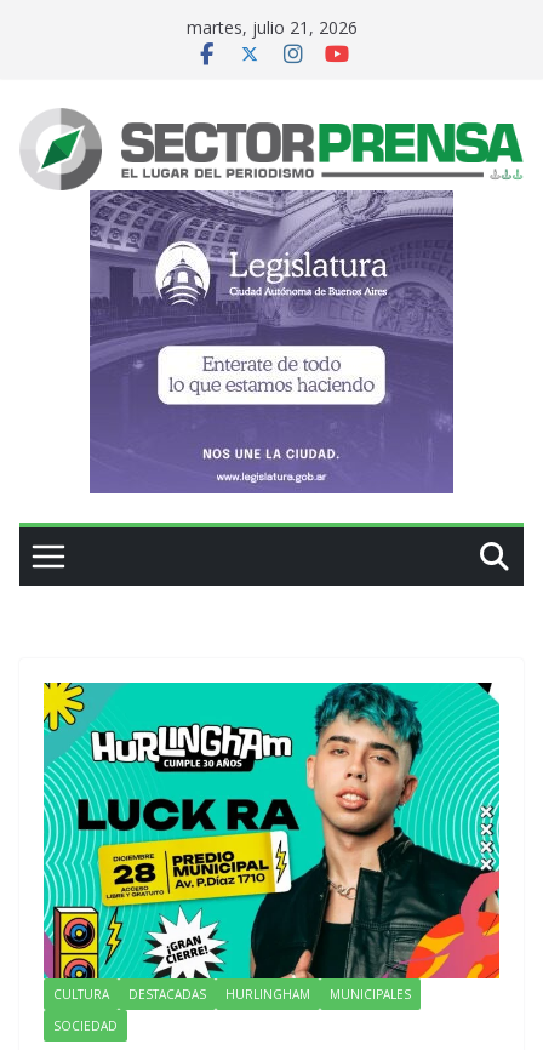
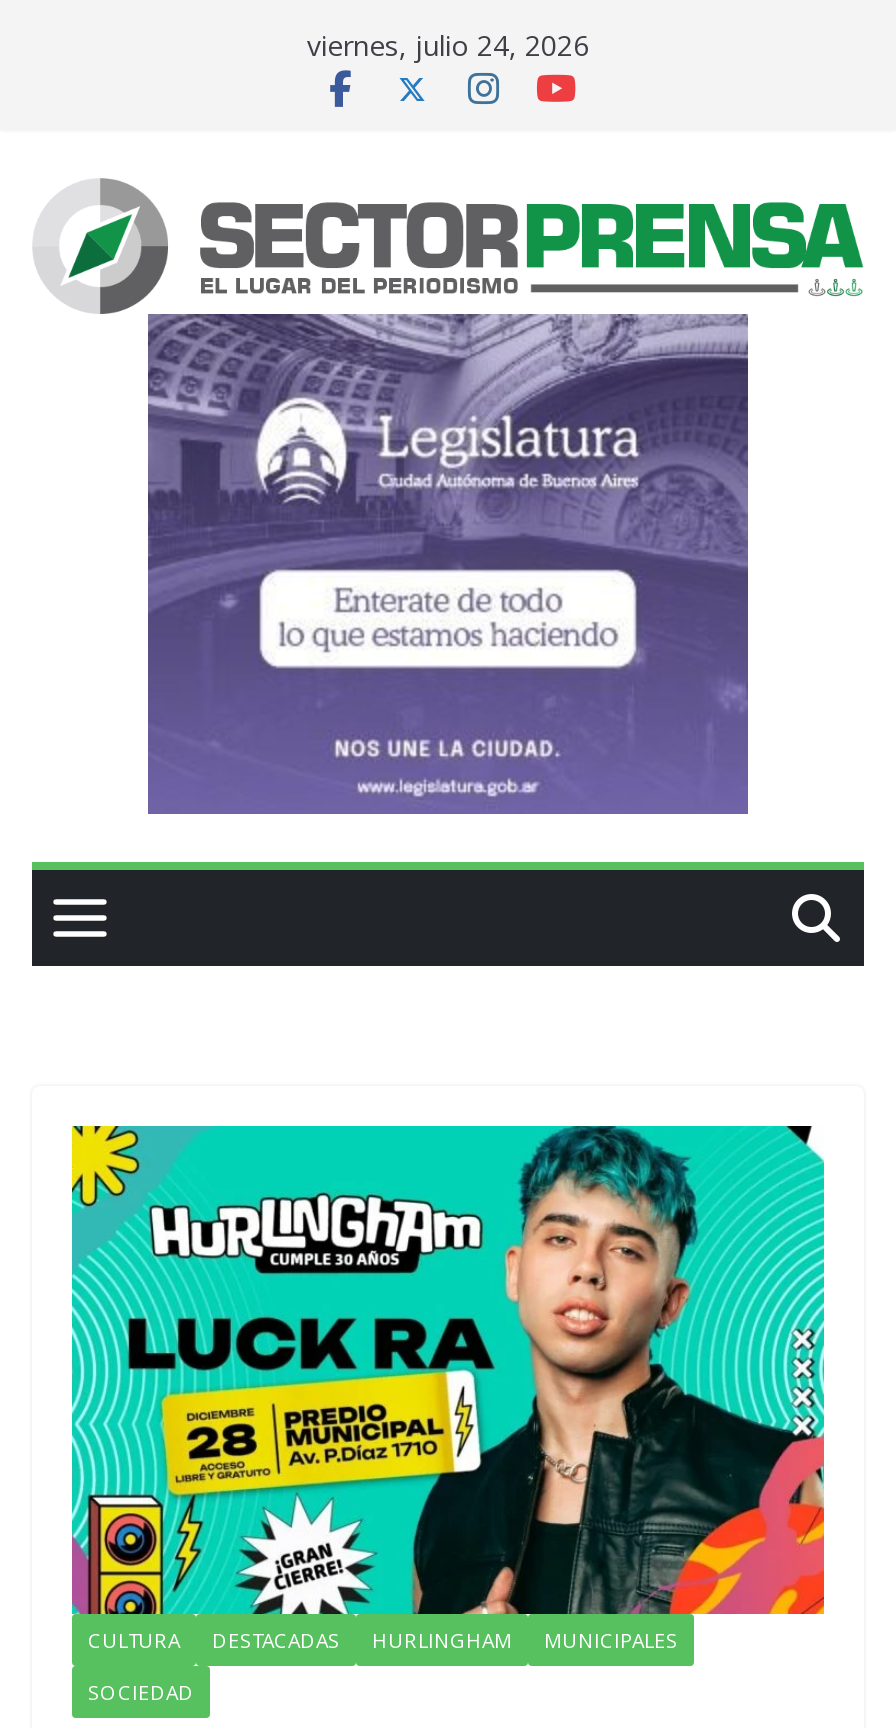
- martes, julio 21, 2026
+ viernes, julio 24, 2026
